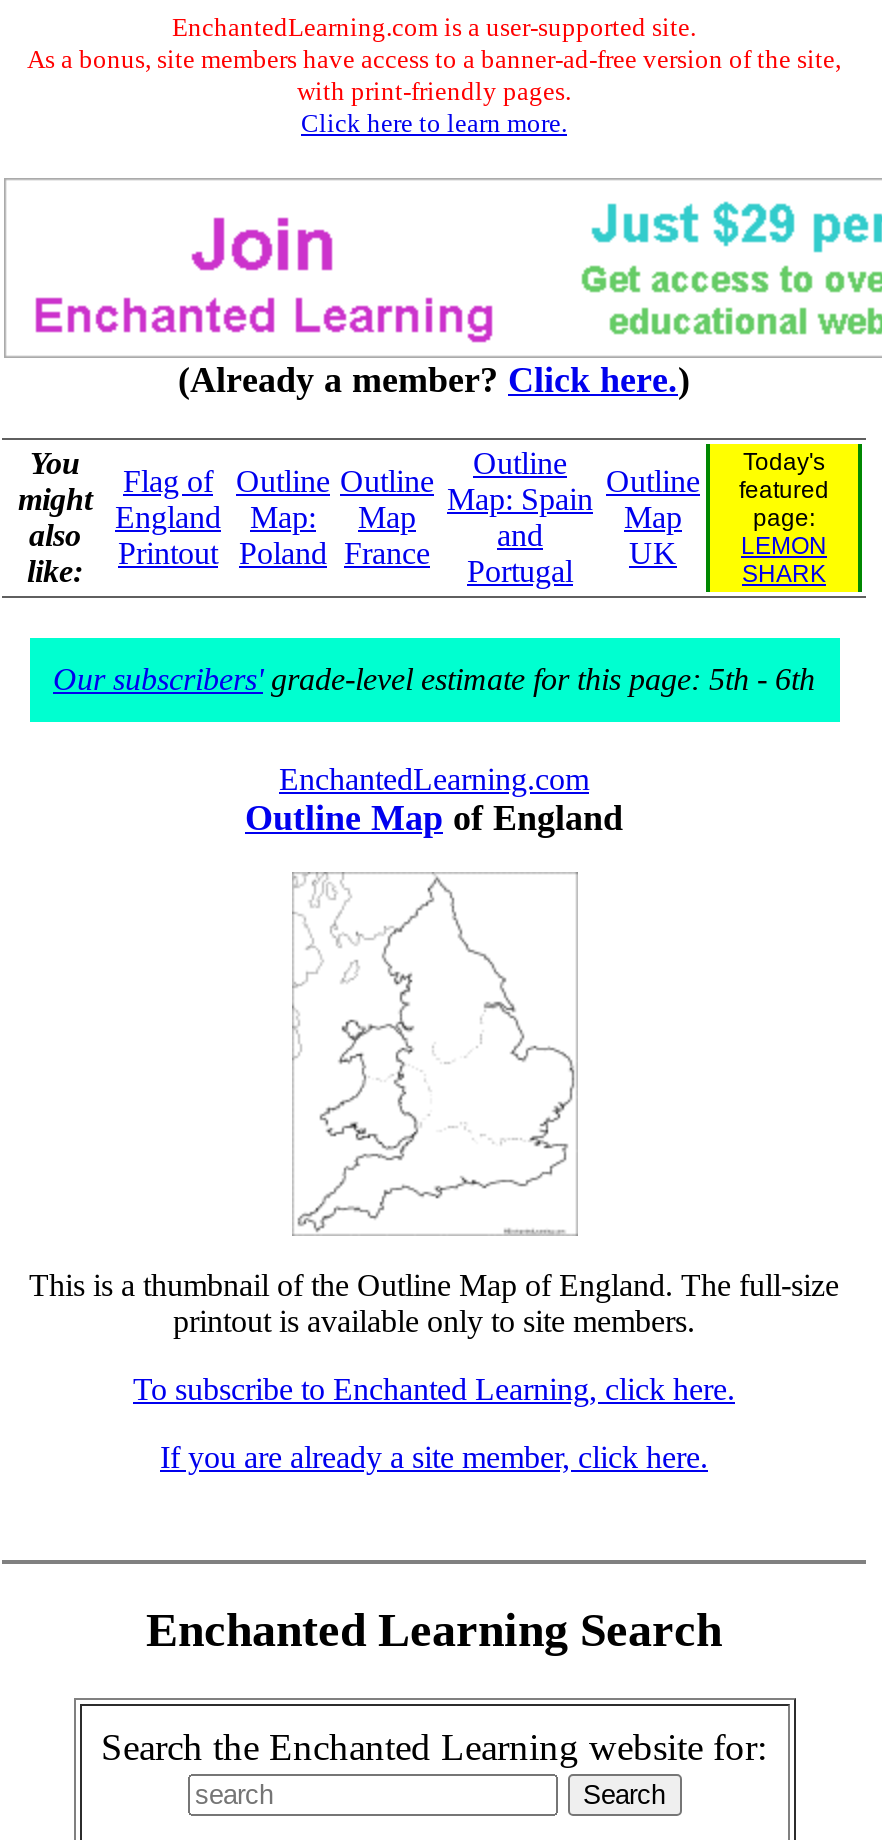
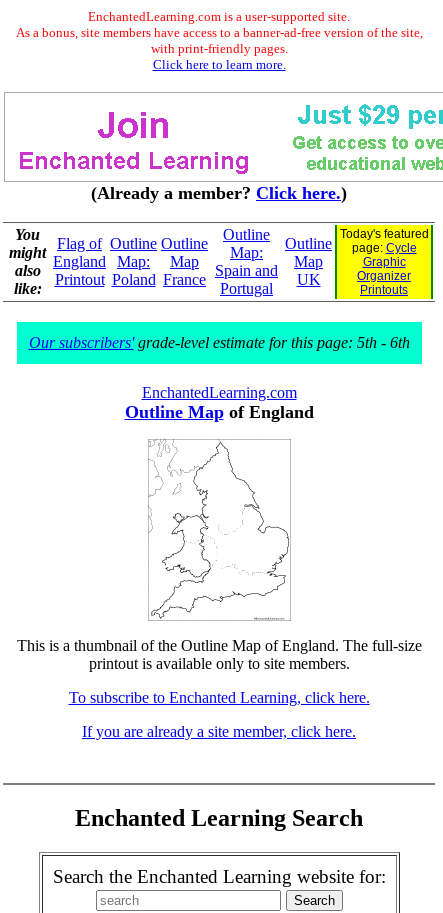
- Today's
- featured
- page:
- LEMON
- SHARK
+ Today's featured
+ page: Cycle
+ Graphic
+ Organizer
+ Printouts
